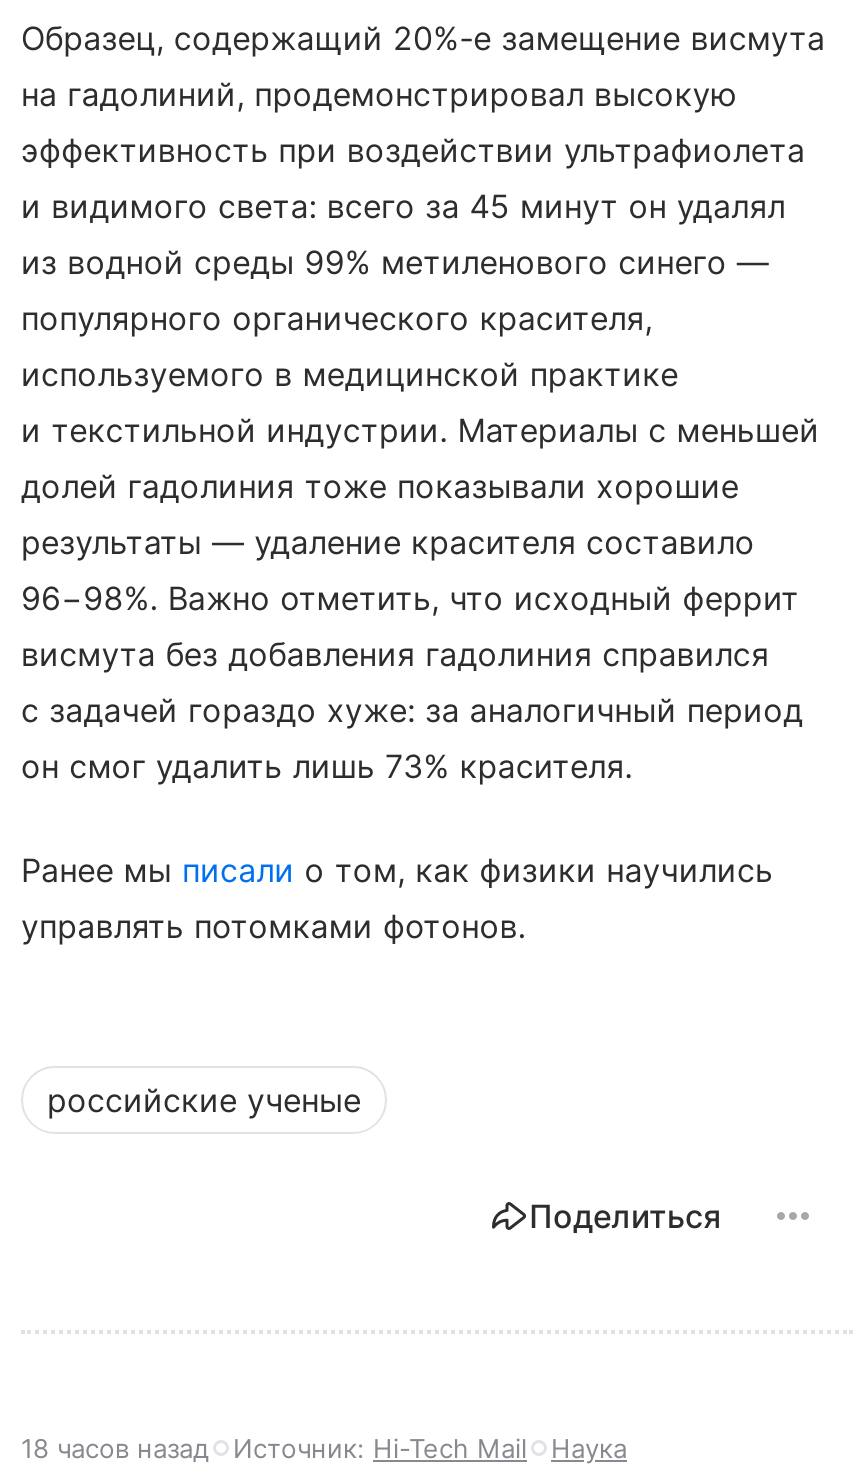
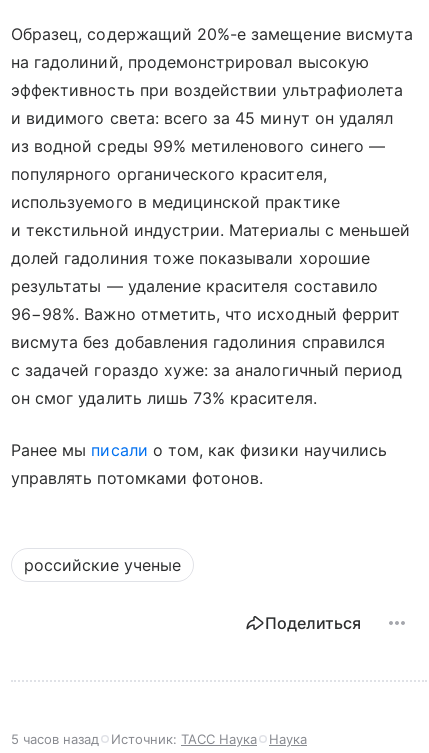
- 18 часов назад
+ 5 часов назад

- Источник: Hi-Tech Mail
+ Источник: ТАСС Наука
